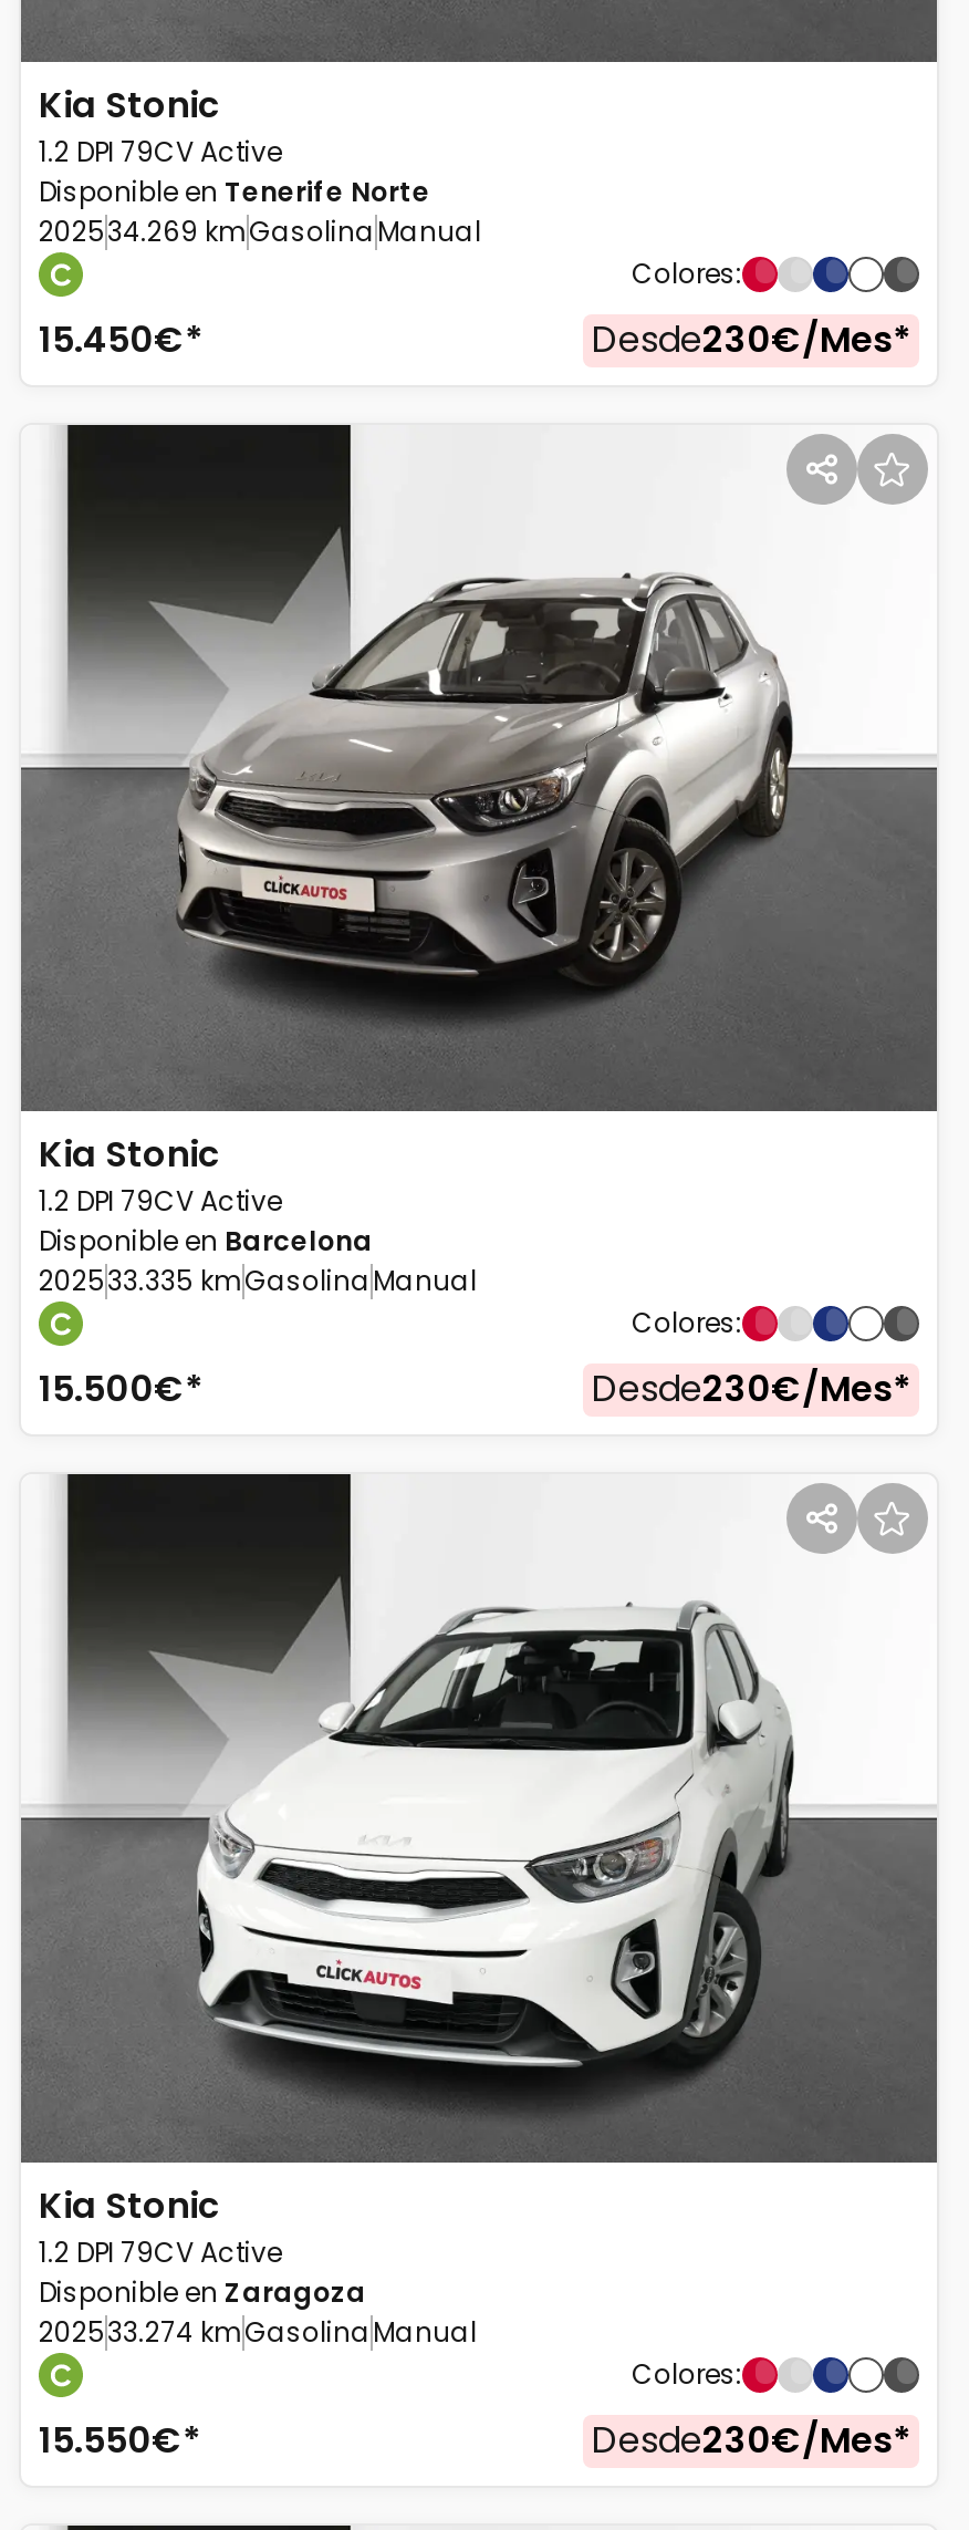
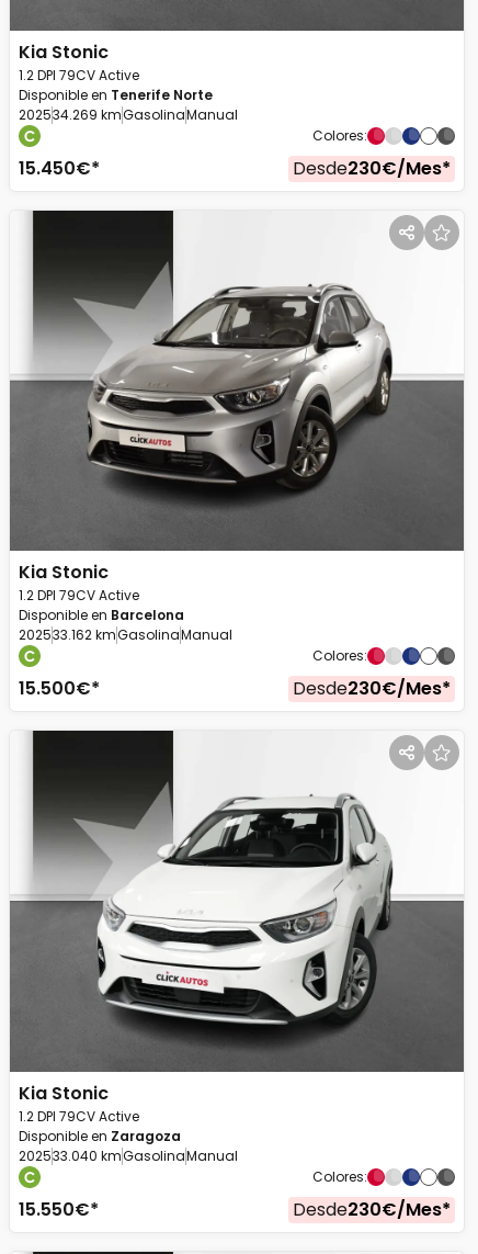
- 202533.335 kmGasolina Manual
+ 202533.162 kmGasolina Manual

- 202533.274 kmGasolina Manual
+ 202533.040 kmGasolina Manual
